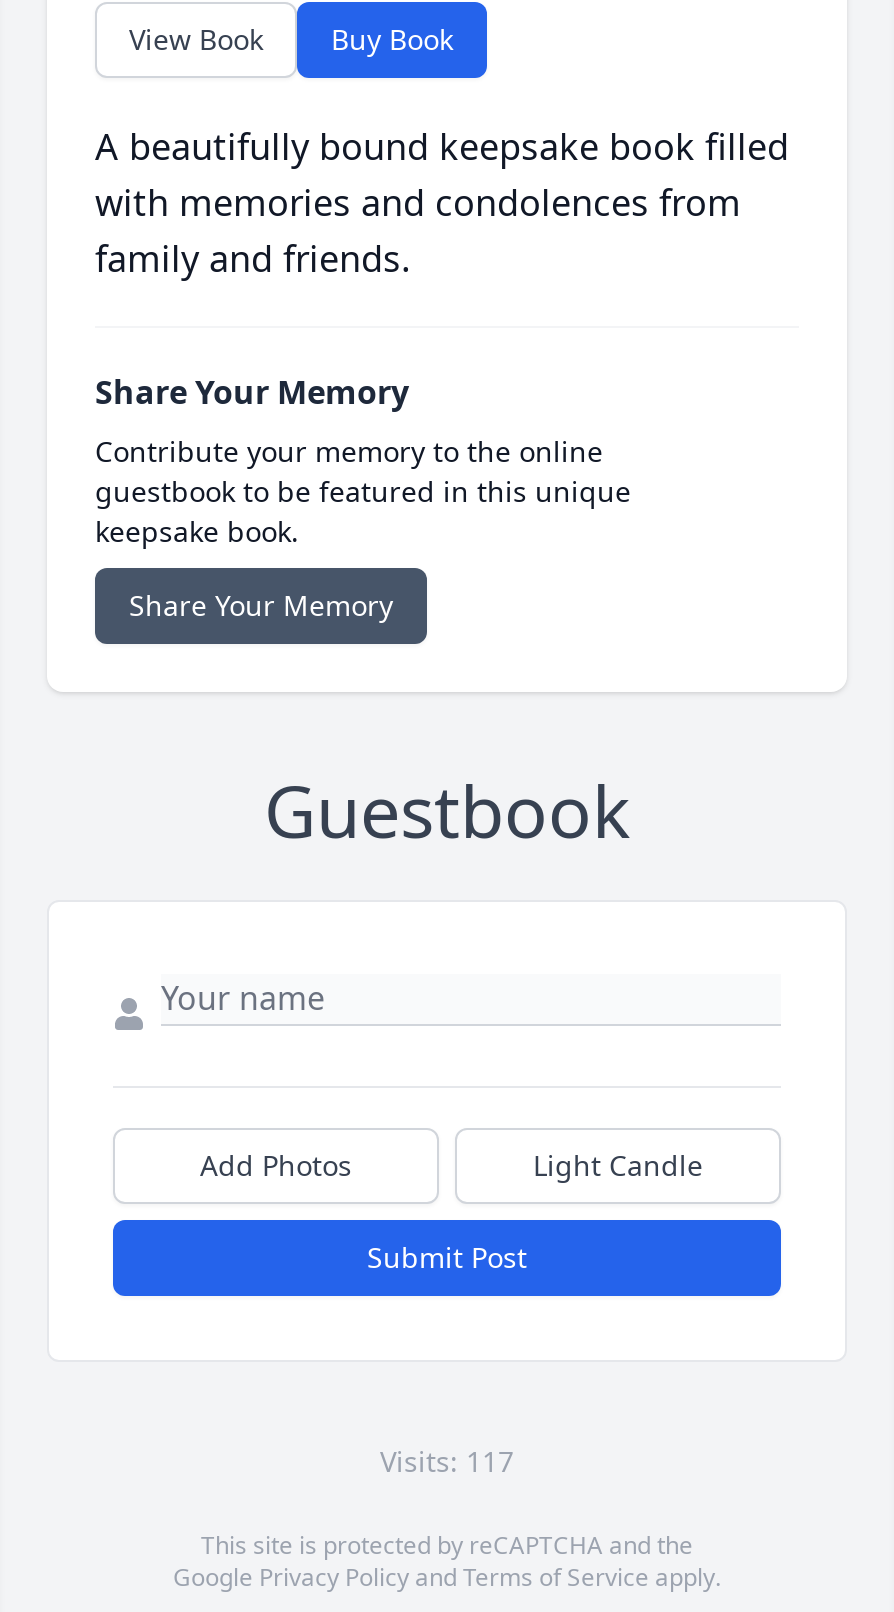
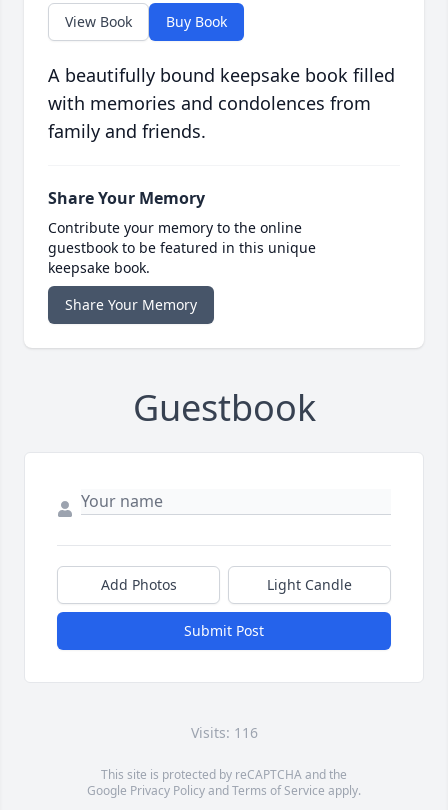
- Visits: 117
+ Visits: 116
